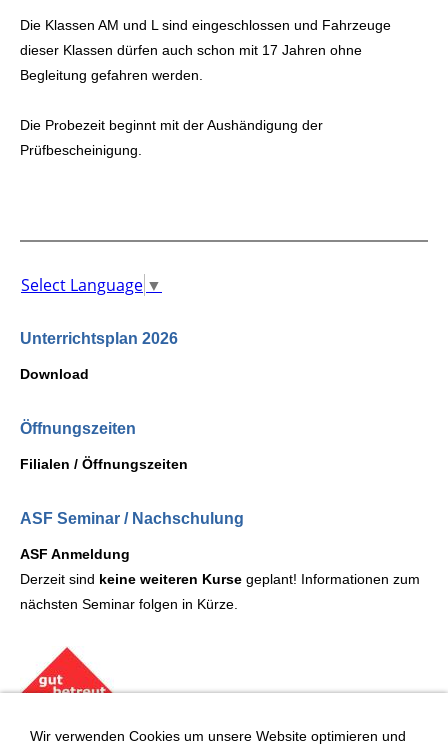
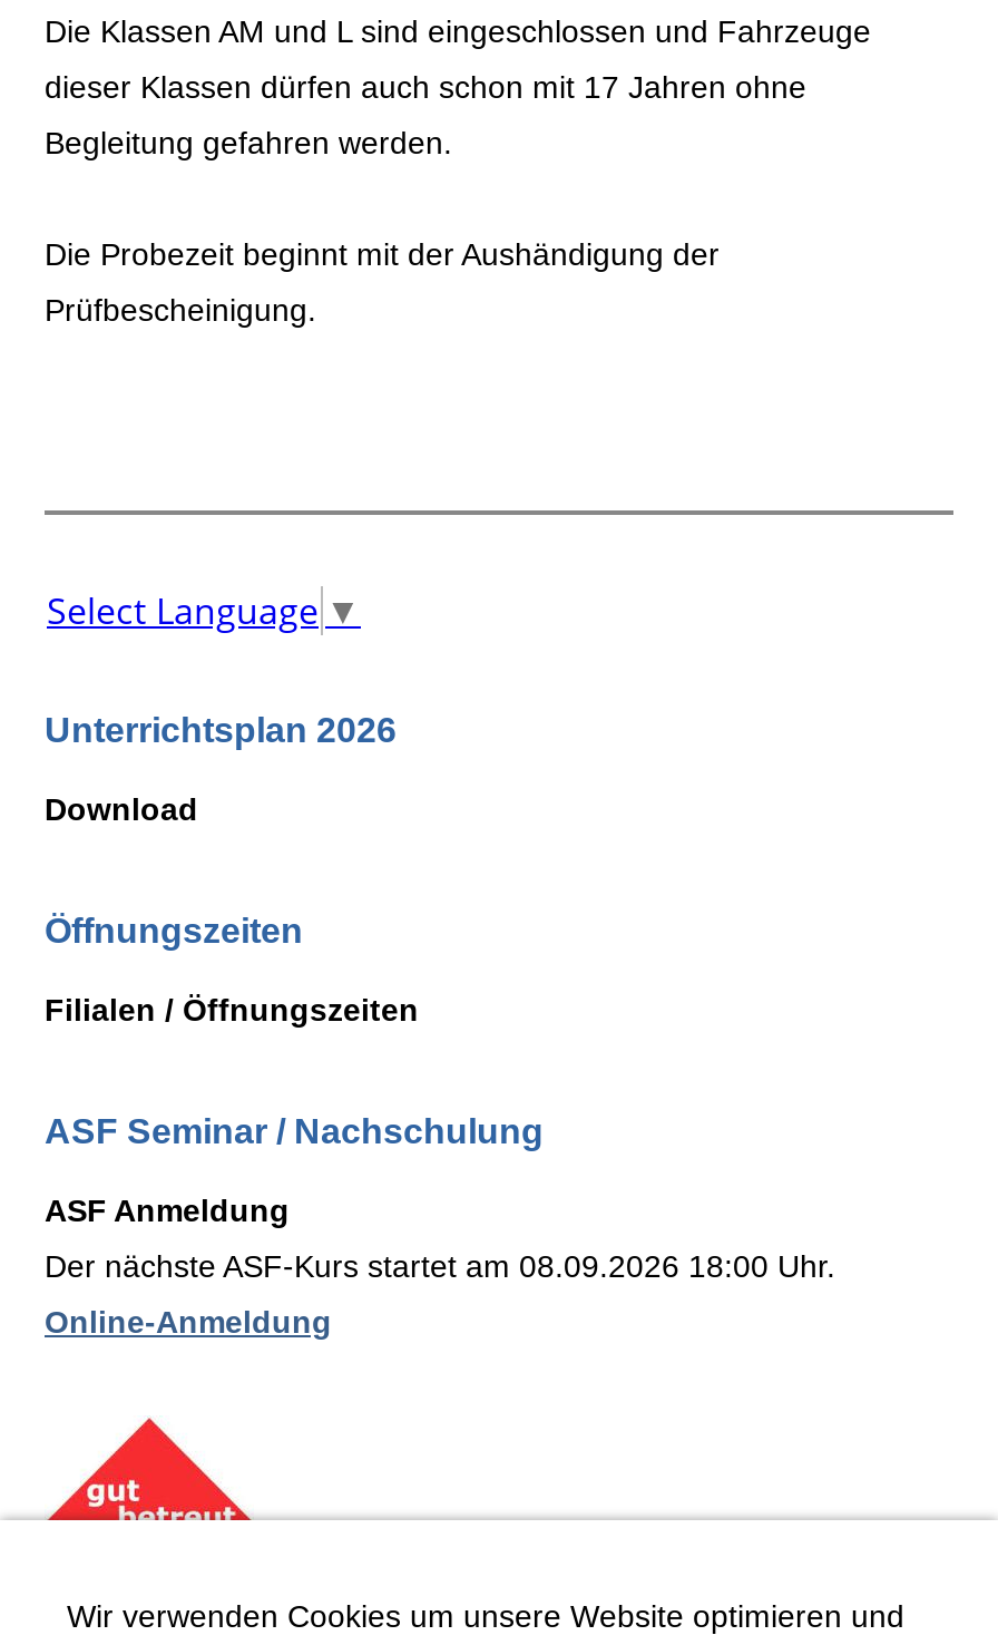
- Derzeit sind keine weiteren Kurse geplant! Informationen zum
+ Der nächste ASF-Kurs startet am 08.09.2026 18:00 Uhr.

- nächsten Seminar folgen in Kürze.
+ Online-Anmeldung
